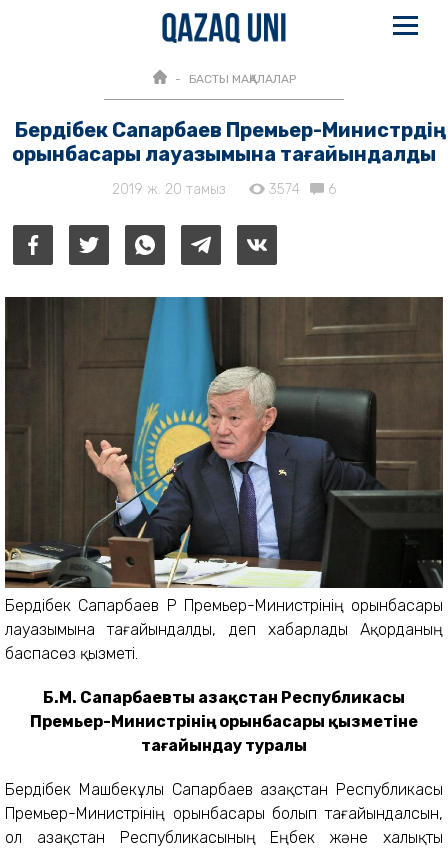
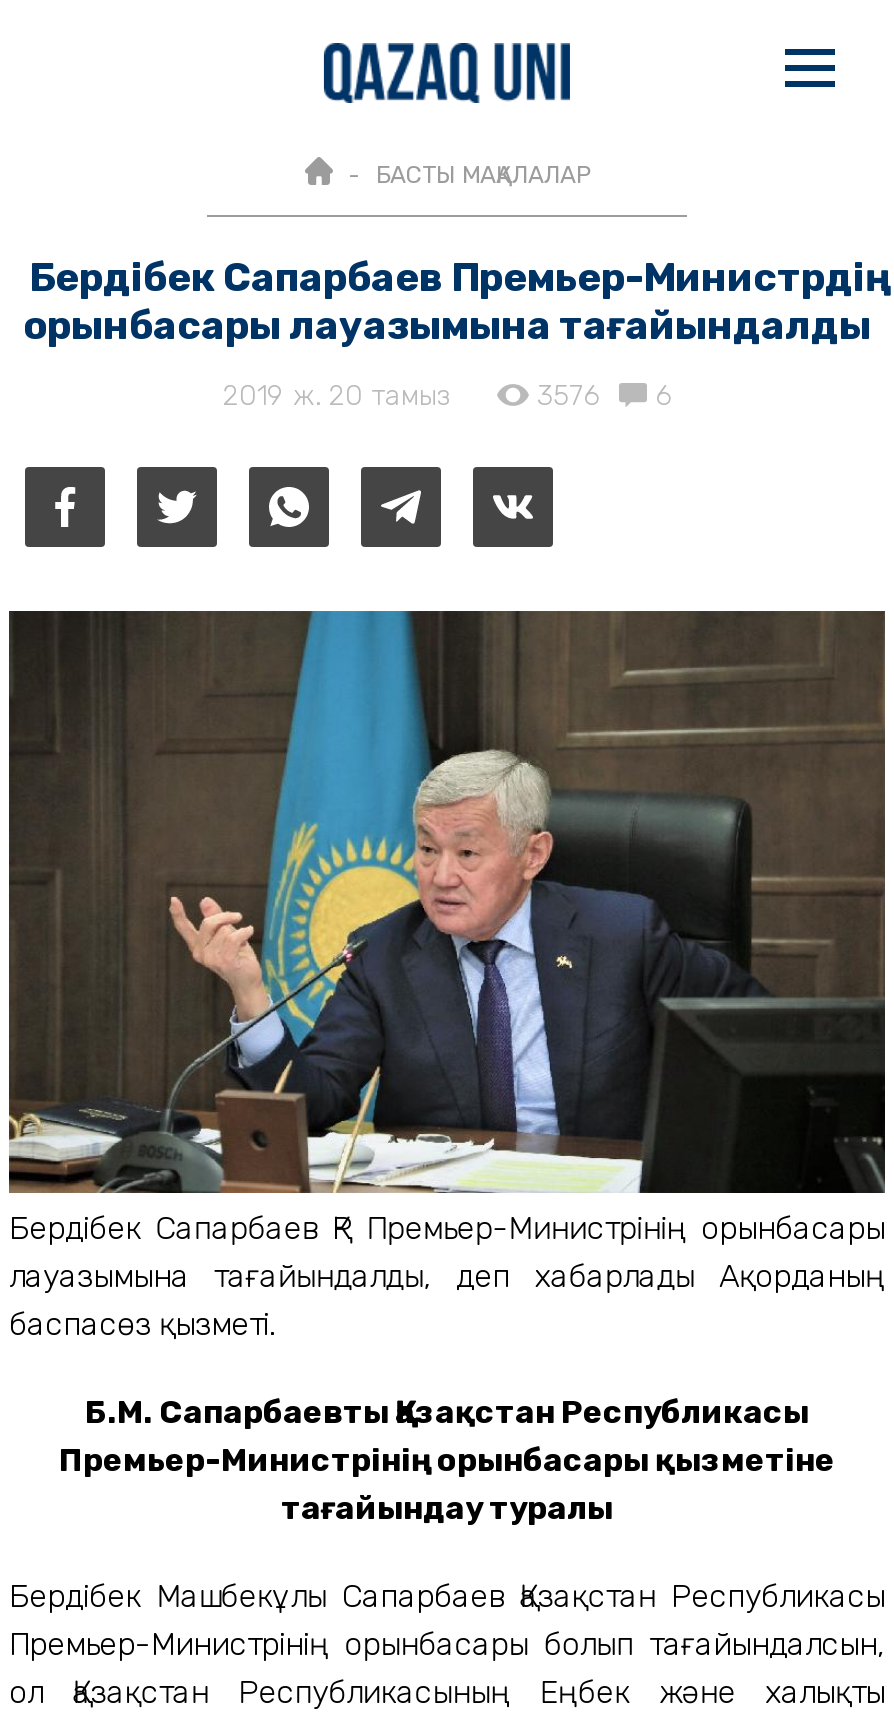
- 3574 6
+ 3576 6
